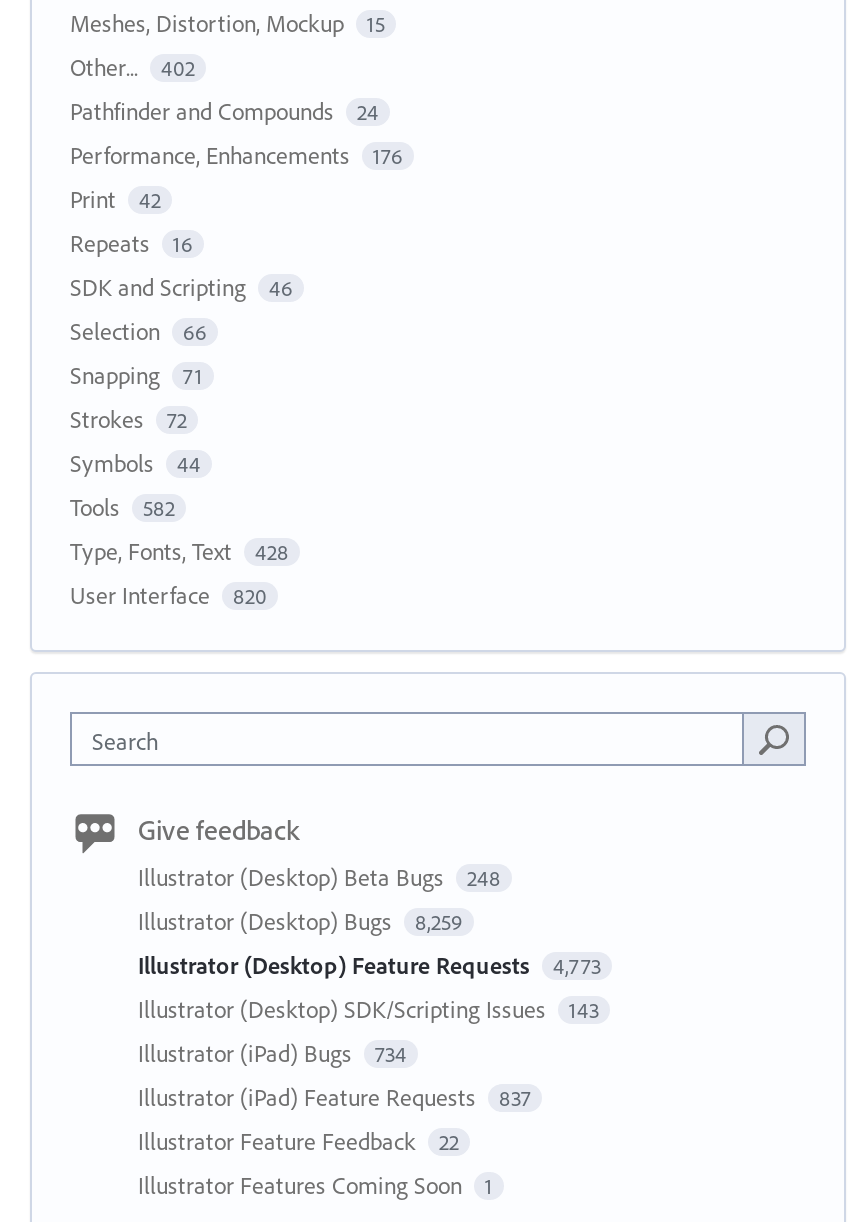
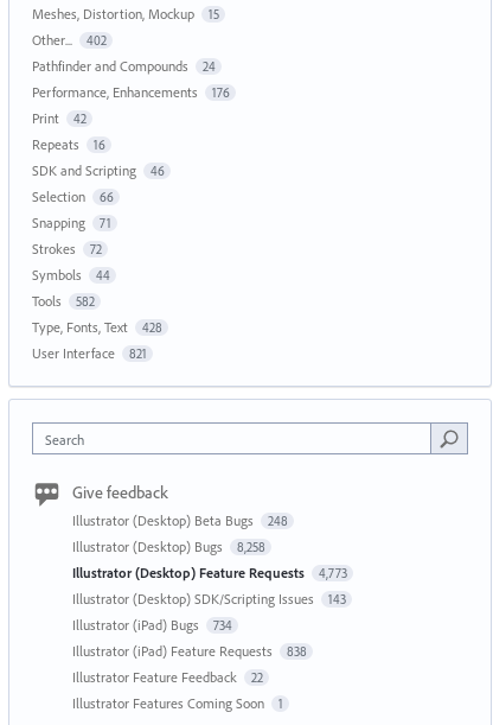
- User Interface 820
+ User Interface 821

- Illustrator (Desktop) Bugs 8,259
+ Illustrator (Desktop) Bugs 8,258

- Illustrator (iPad) Feature Requests 837
+ Illustrator (iPad) Feature Requests 838
